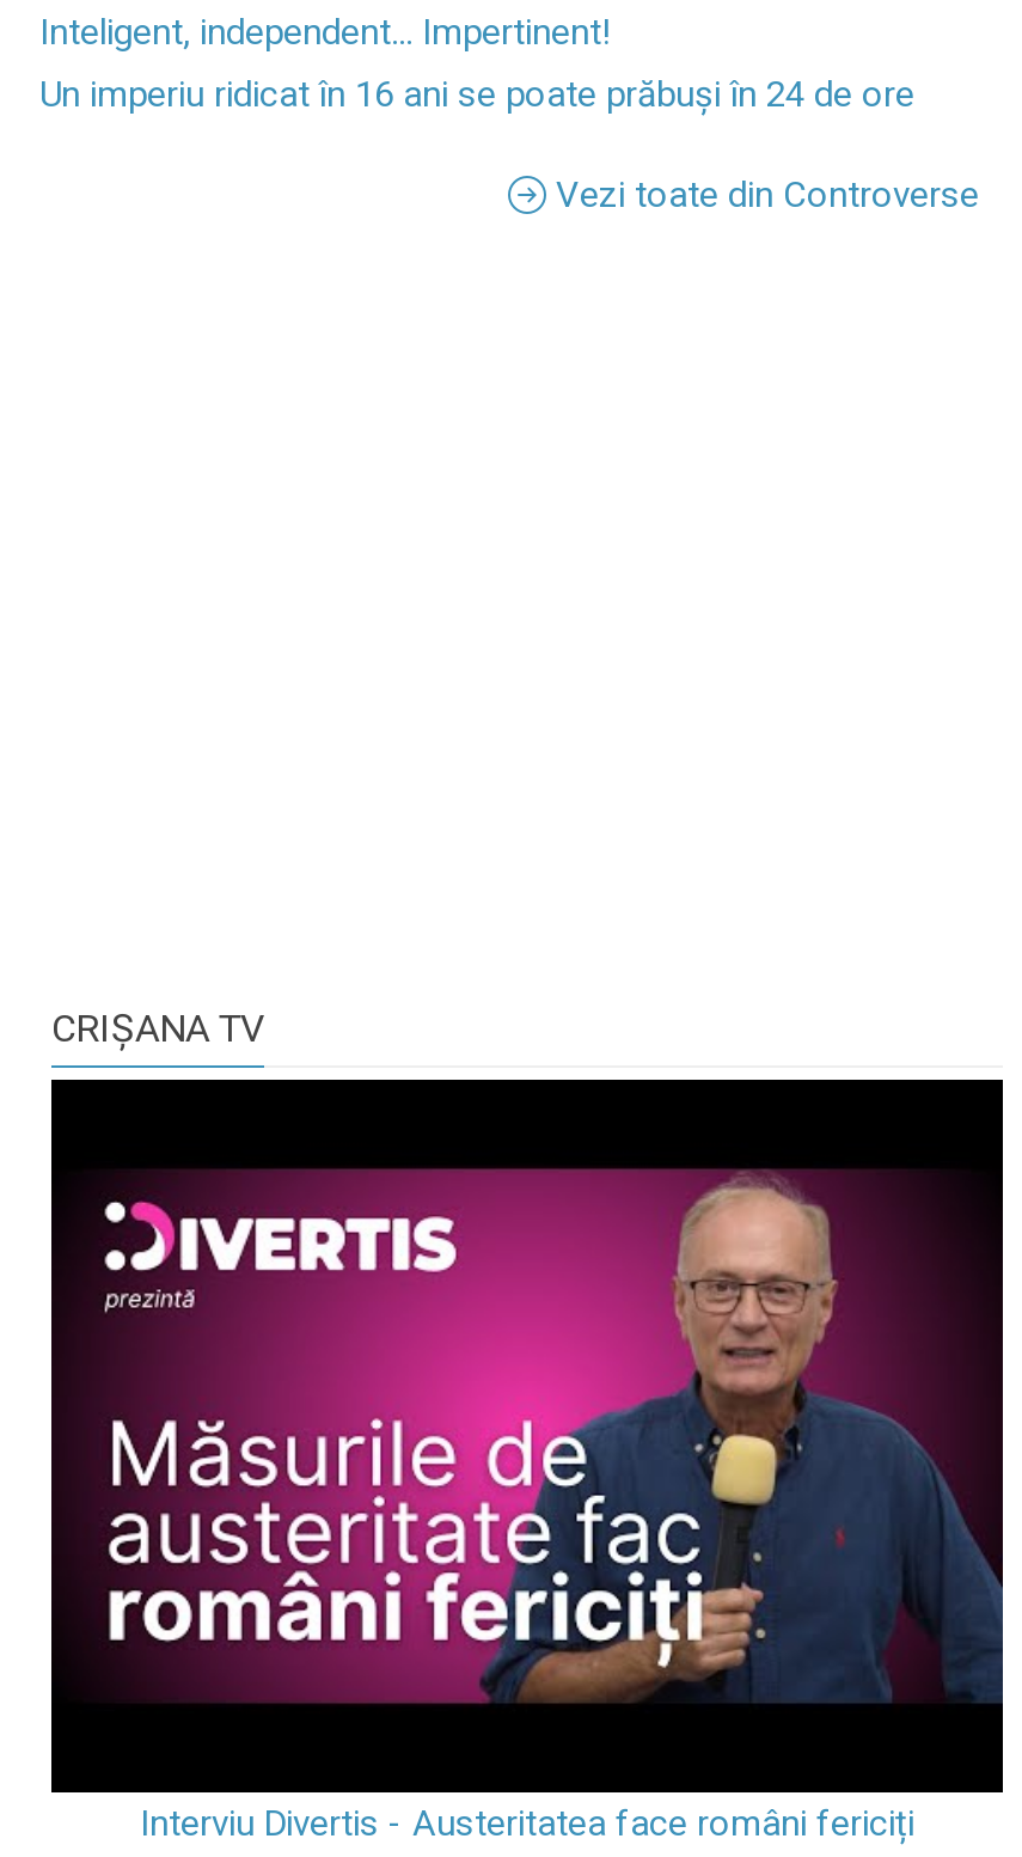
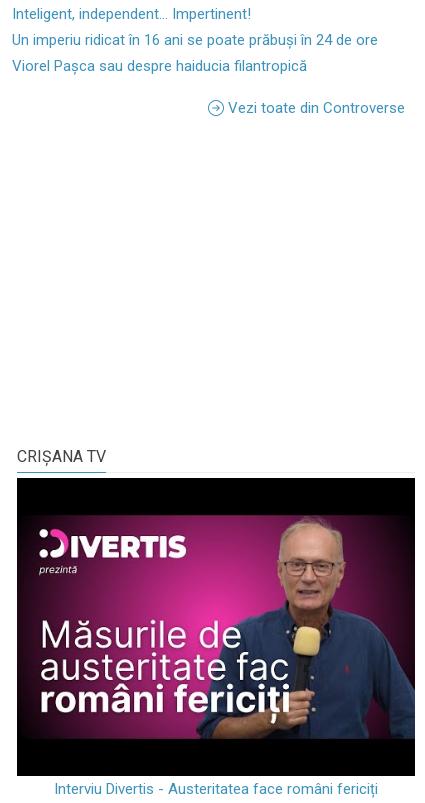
+ Viorel Pașca sau despre haiducia filantropică
